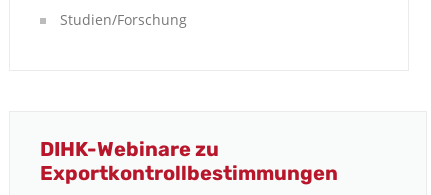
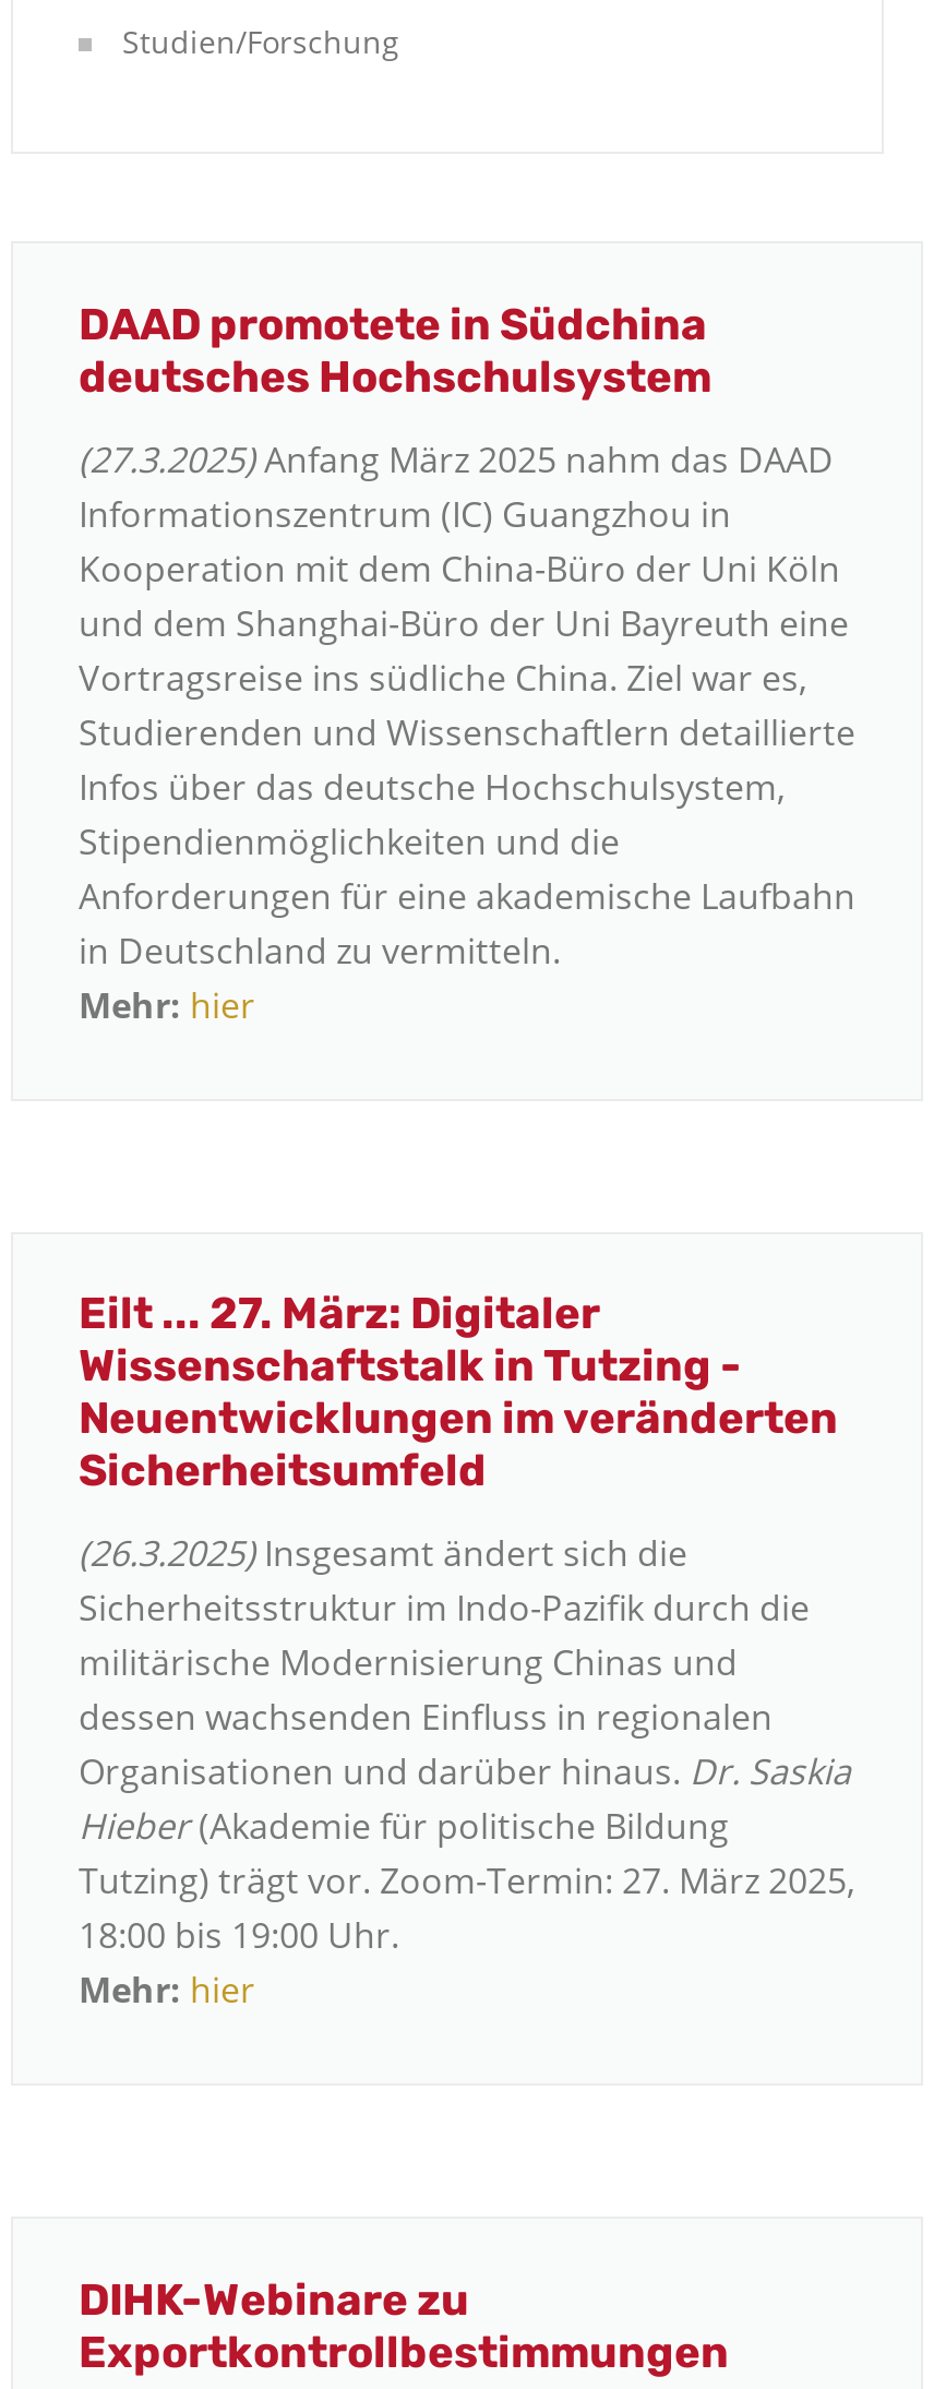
+ DAAD promotete in Südchina
+ deutsches Hochschulsystem
+ (27.3.2025)Anfang März 2025 nahm das DAAD
+ Informationszentrum (IC) Guangzhou in
+ Kooperation mit dem China-Büro der Uni Köln
+ und dem Shanghai-Büro der Uni Bayreuth eine
+ Vortragsreise ins südliche China. Ziel war es,
+ Studierenden und Wissenschaftlern detaillierte
+ Infos über das deutsche Hochschulsystem,
+ Stipendienmöglichkeiten und die
+ Anforderungen für eine akademische Laufbahn
+ in Deutschland zu vermitteln.
+ Mehr: hier

+ Eilt ... 27. März: Digitaler
+ Wissenschaftstalk in Tutzing -
+ Neuentwicklungen im veränderten
+ Sicherheitsumfeld
+ (26.3.2025) Insgesamt ändert sich die
+ Sicherheitsstruktur im Indo-Pazifik durch die
+ militärische Modernisierung Chinas und
+ dessen wachsenden Einfluss in regionalen
+ Organisationen und darüber hinaus. Dr. Saskia
+ Hieber(Akademie für politische Bildung
+ Tutzing) trägt vor. Zoom-Termin: 27. März 2025,
+ 18:00 bis 19:00 Uhr.
+ Mehr: hier
